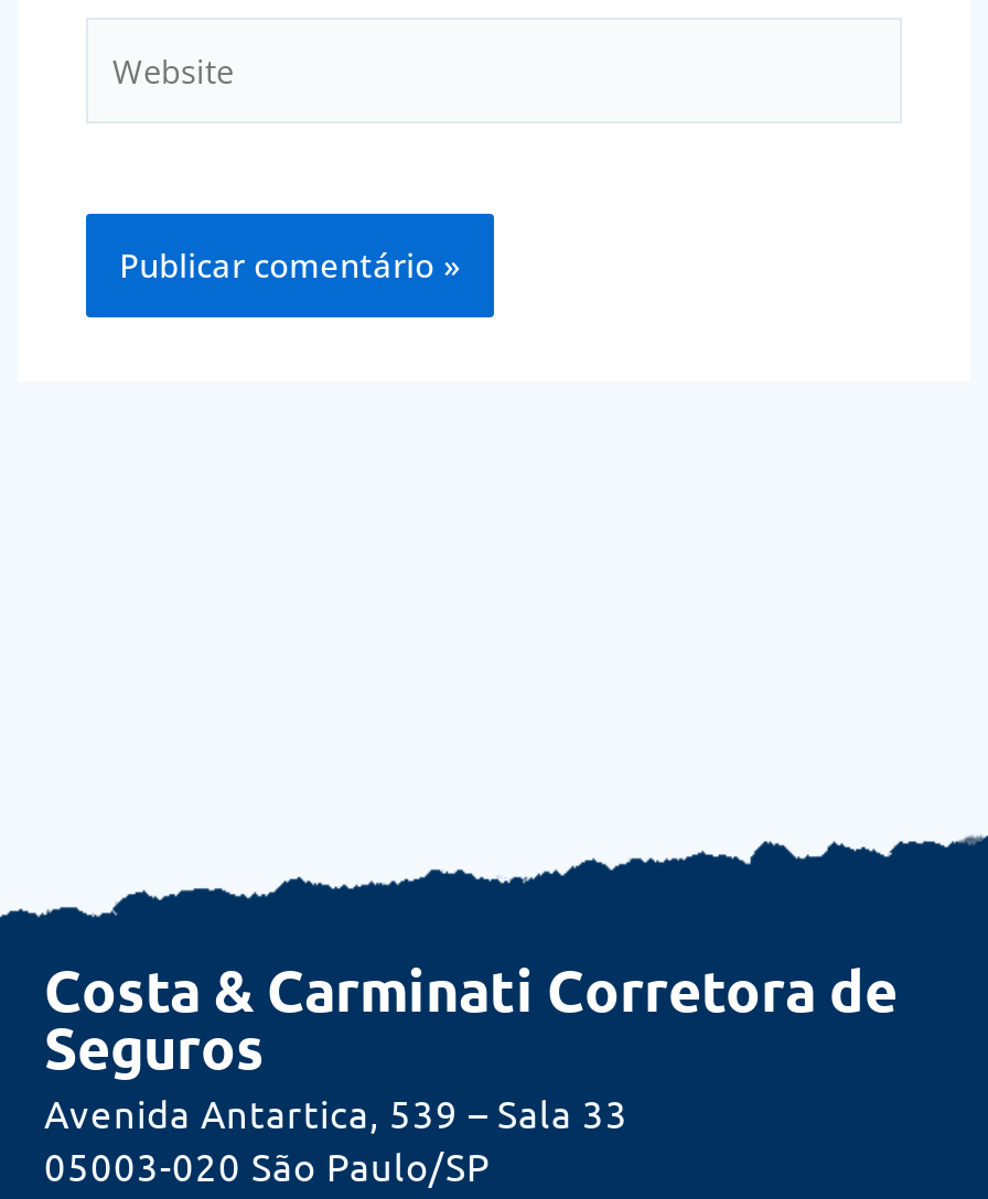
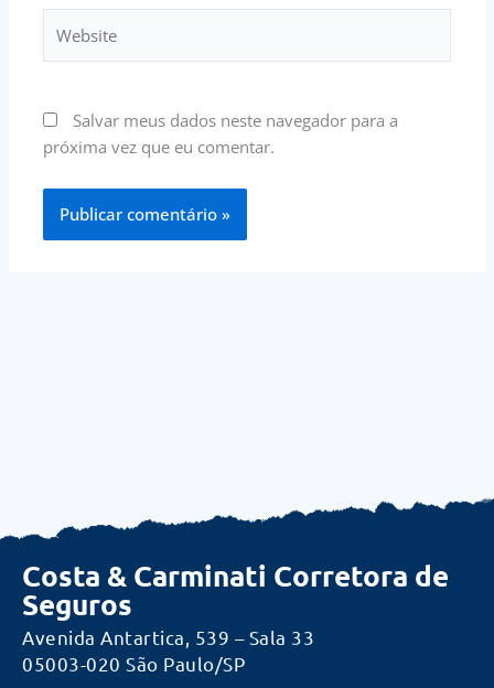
+ Salvar meus dados neste navegador para a
+ próxima vez que eu comentar.
